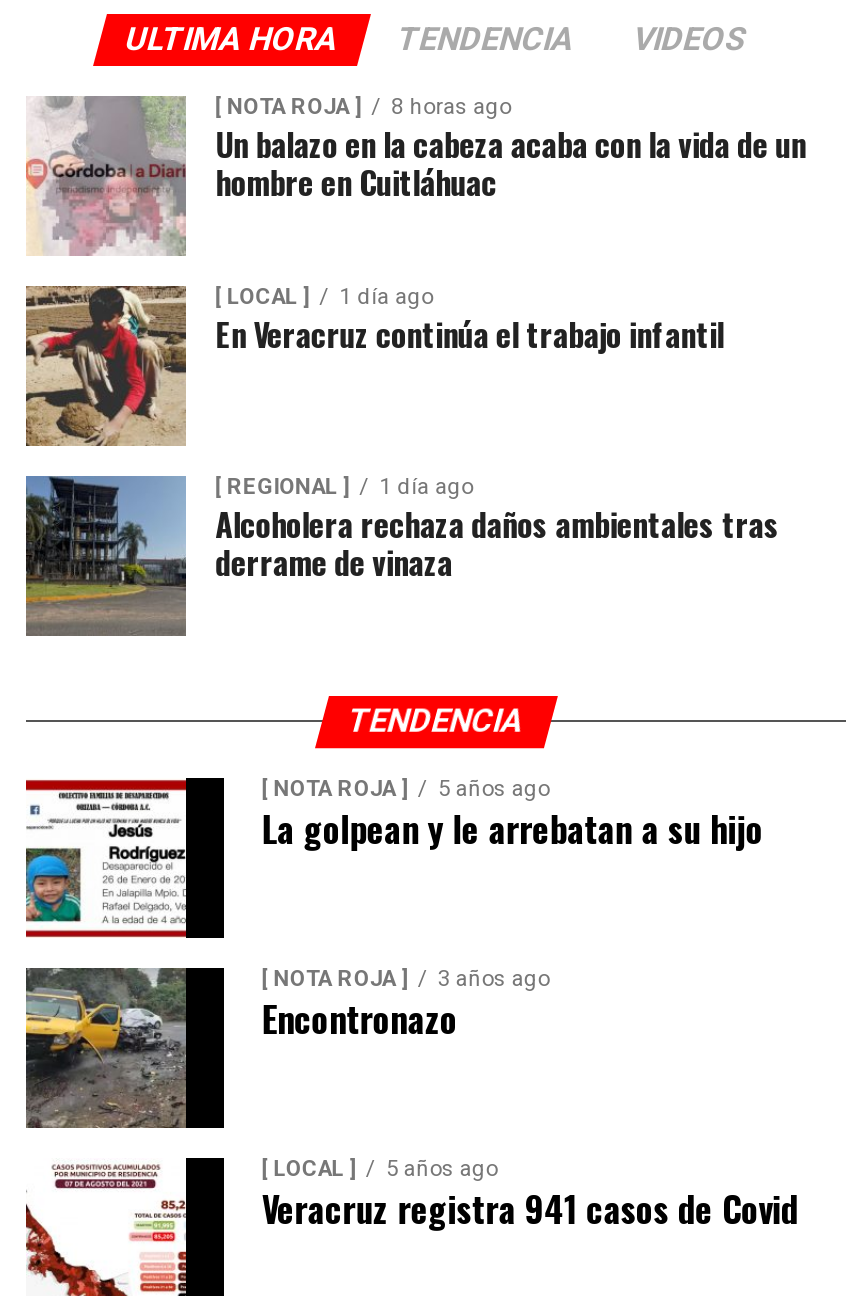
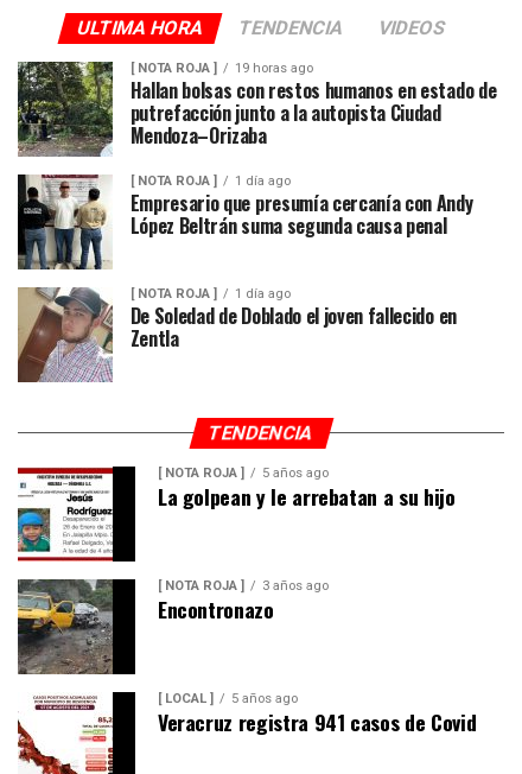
- [image]
- 8 horas ago
- Un balazo en la cabeza acaba con la vida de un
- hombre en Cuitláhuac
+ [image]
+ 19 horas ago
+ Hallan bolsas con restos humanos en estado de
+ putrefacción junto a la autopista Ciudad
+ Mendoza–Orizaba

- [image]
- [ LOCAL ]
+ [image]
+ [ NOTA ROJA ]

- En Veracruz continúa el trabajo infantil
+ Empresario que presumía cercanía con Andy
+ López Beltrán suma segunda causa penal

- [image]
- [ REGIONAL ]
+ [image]
+ [ NOTA ROJA ]

- Alcoholera rechaza daños ambientales tras
- derrame de vinaza
+ De Soledad de Doblado el joven fallecido en
+ Zentla
